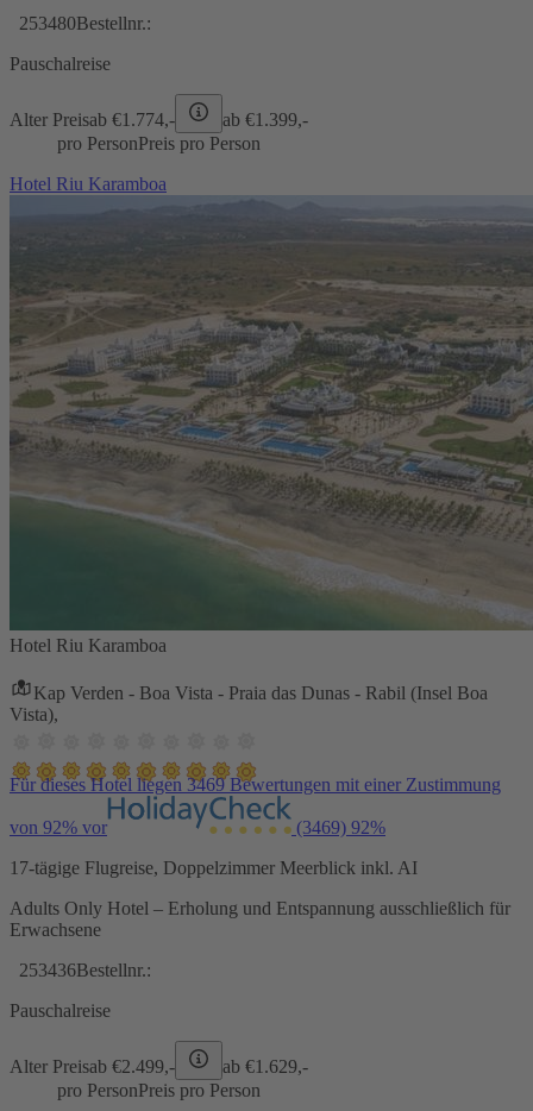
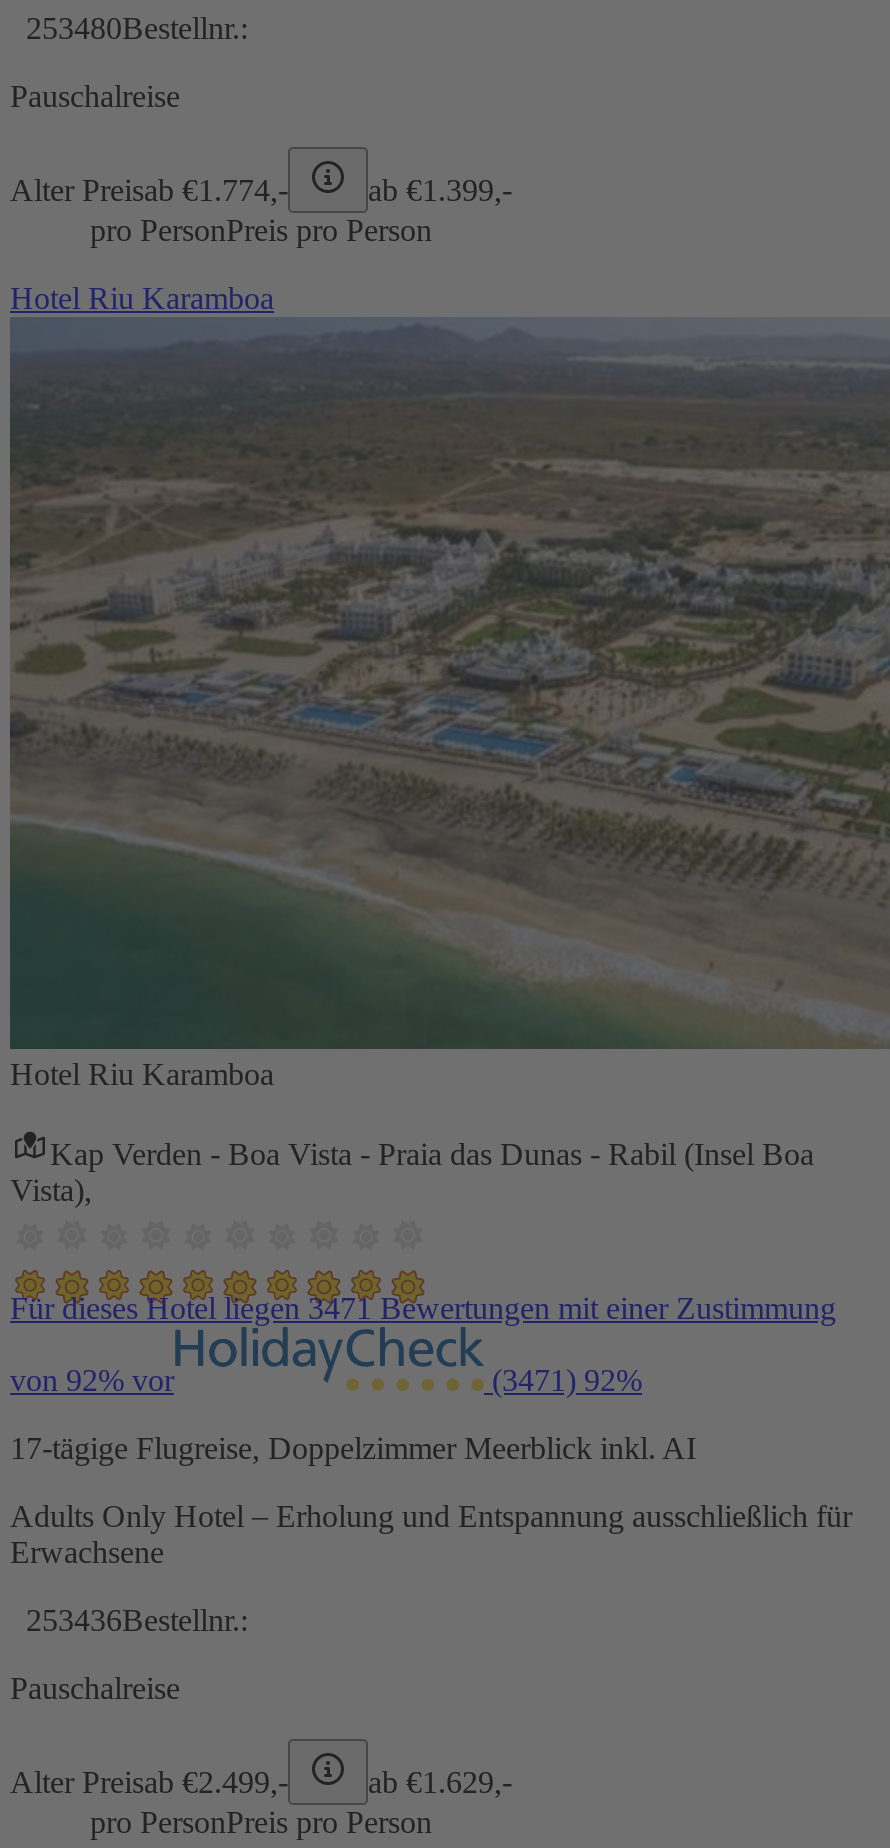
- Für dieses Hotel liegen 3469 Bewertungen mit einer Zustimmung
+ Für dieses Hotel liegen 3471 Bewertungen mit einer Zustimmung

- (3469) 92%
+ (3471) 92%
